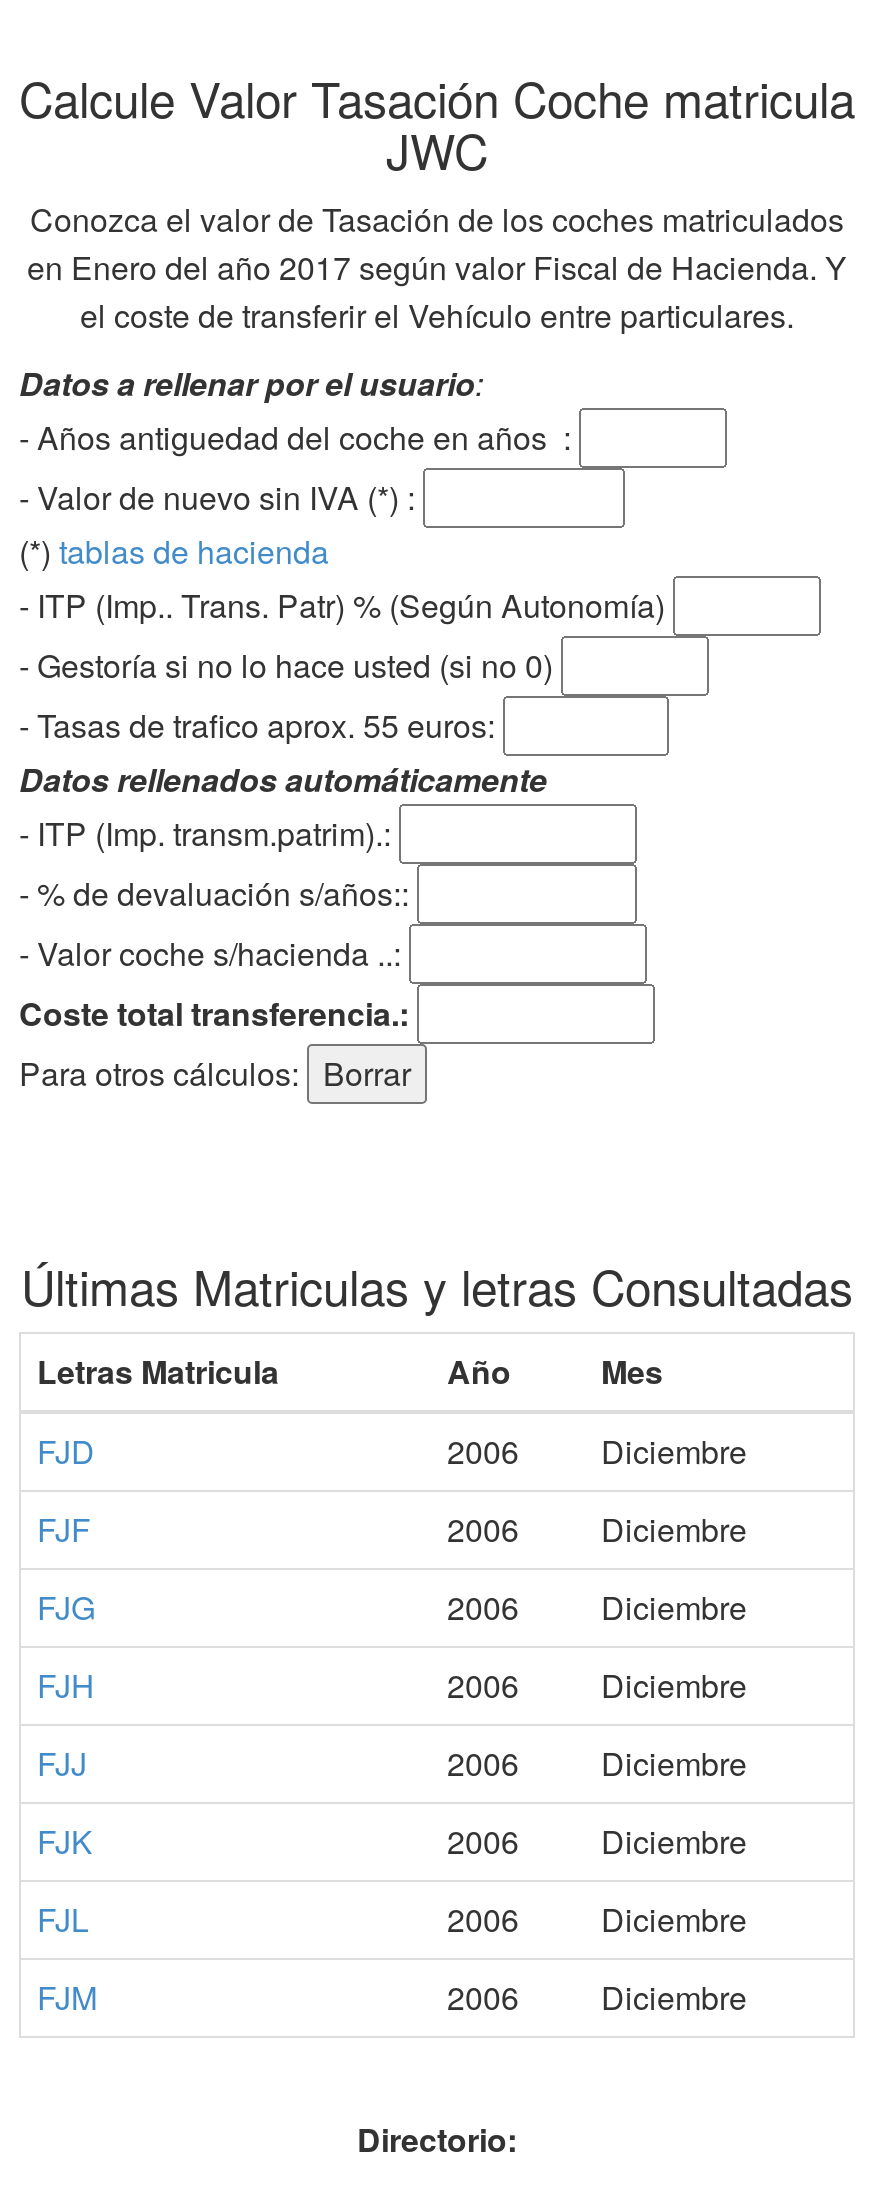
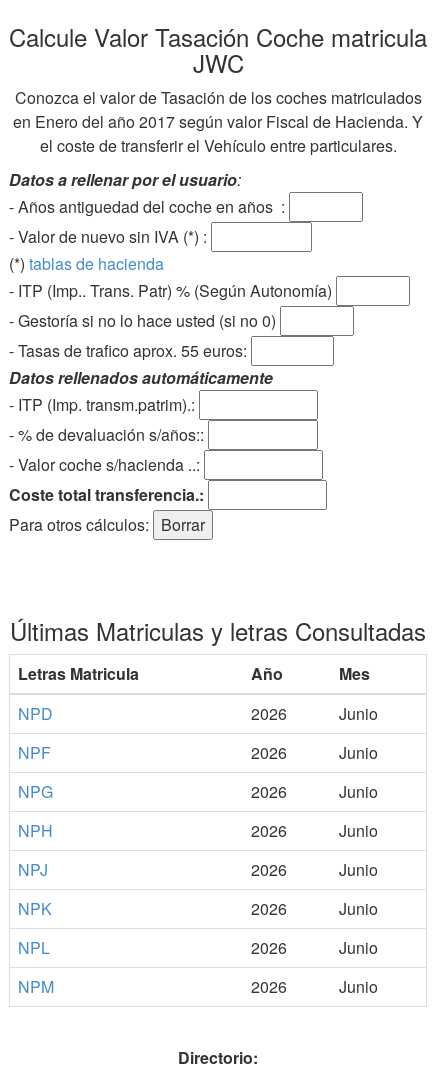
- FJD
- 2006
- Diciembre
+ NPD
+ 2026
+ Junio

- FJF
- 2006
- Diciembre
+ NPF
+ 2026
+ Junio

- FJG
- 2006
- Diciembre
+ NPG
+ 2026
+ Junio

- FJH
- 2006
- Diciembre
+ NPH
+ 2026
+ Junio

- FJJ
- 2006
- Diciembre
+ NPJ
+ 2026
+ Junio

- FJK
- 2006
- Diciembre
+ NPK
+ 2026
+ Junio

- FJL
- 2006
- Diciembre
+ NPL
+ 2026
+ Junio

- FJM
- 2006
- Diciembre
+ NPM
+ 2026
+ Junio
